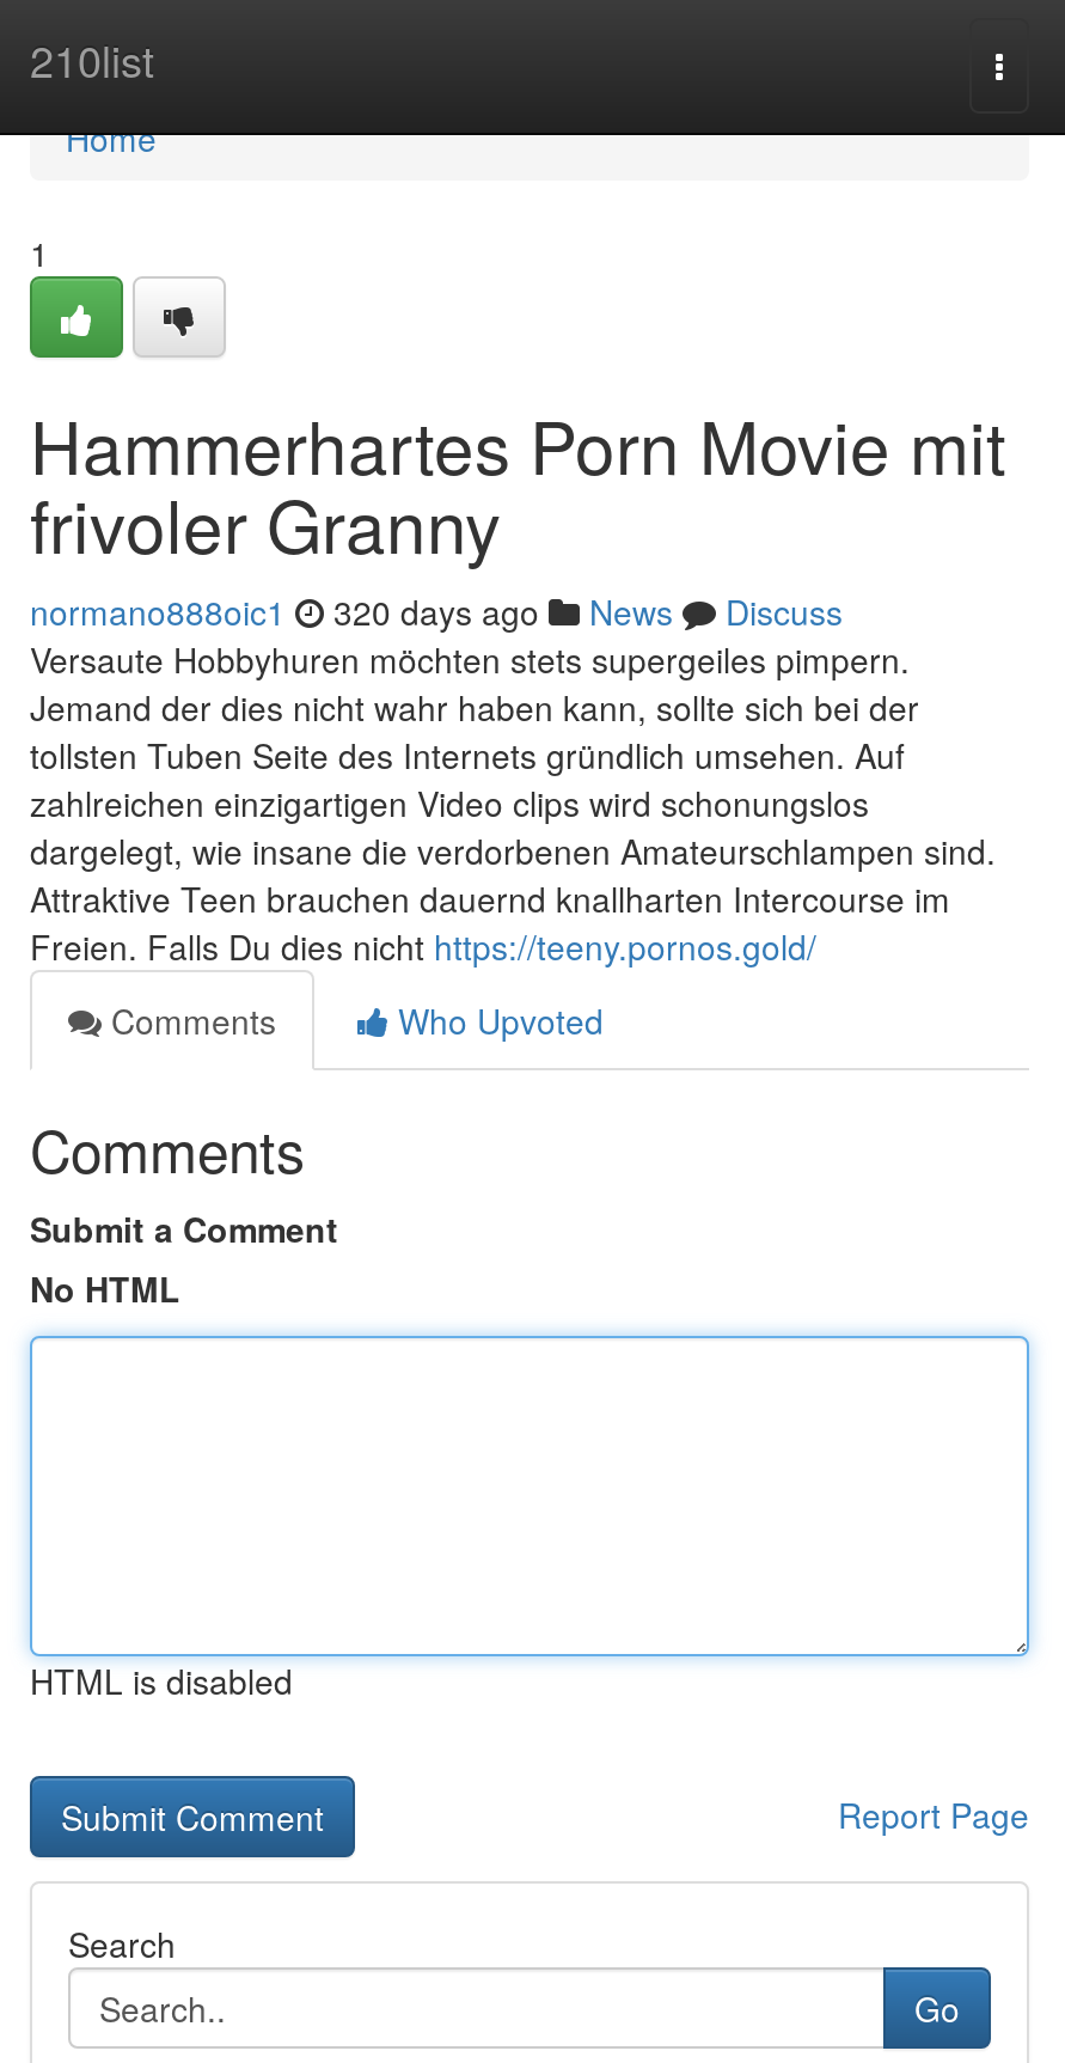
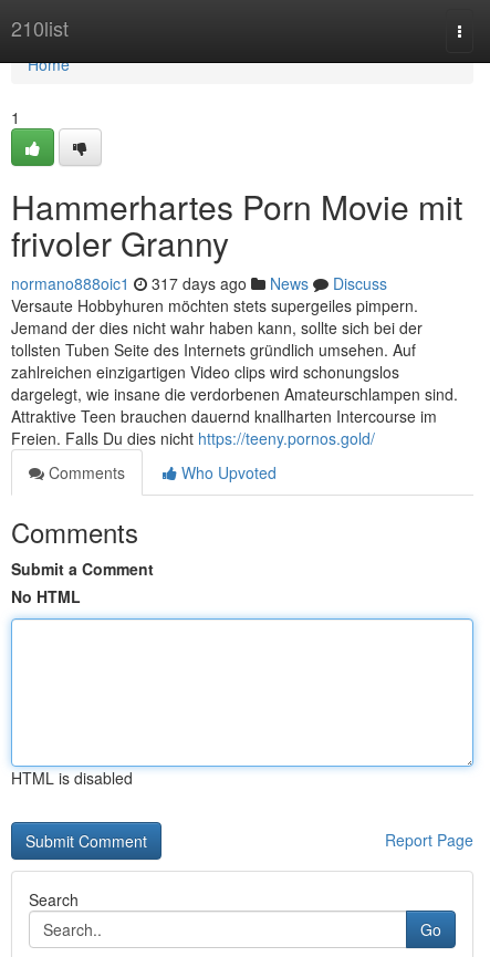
- normano888oic1 320 days ago News Discuss
+ normano888oic1 317 days ago News Discuss
